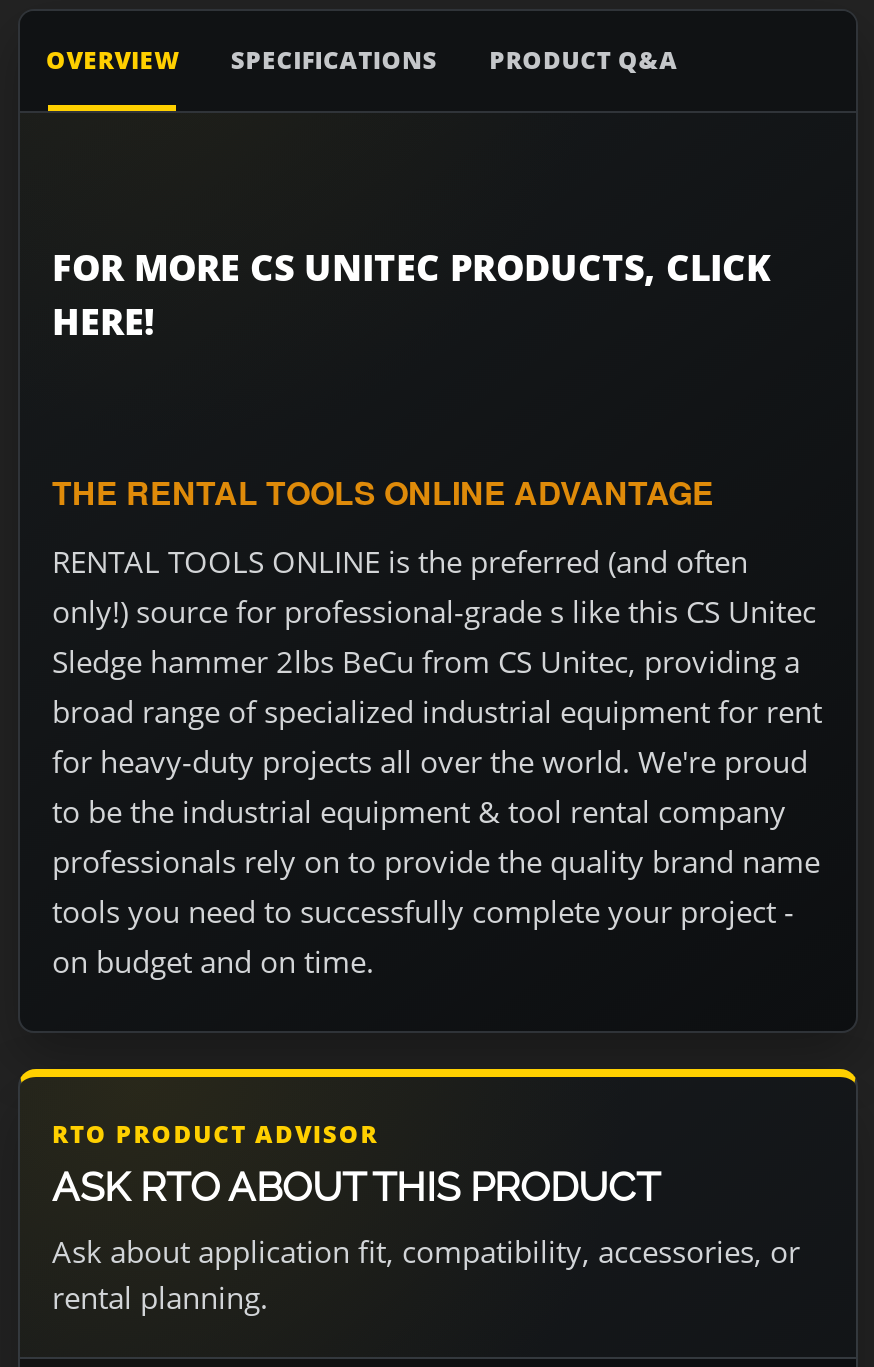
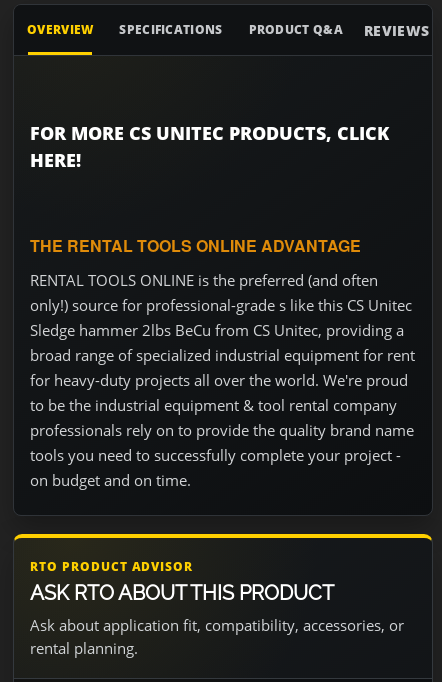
+ REVIEWS
